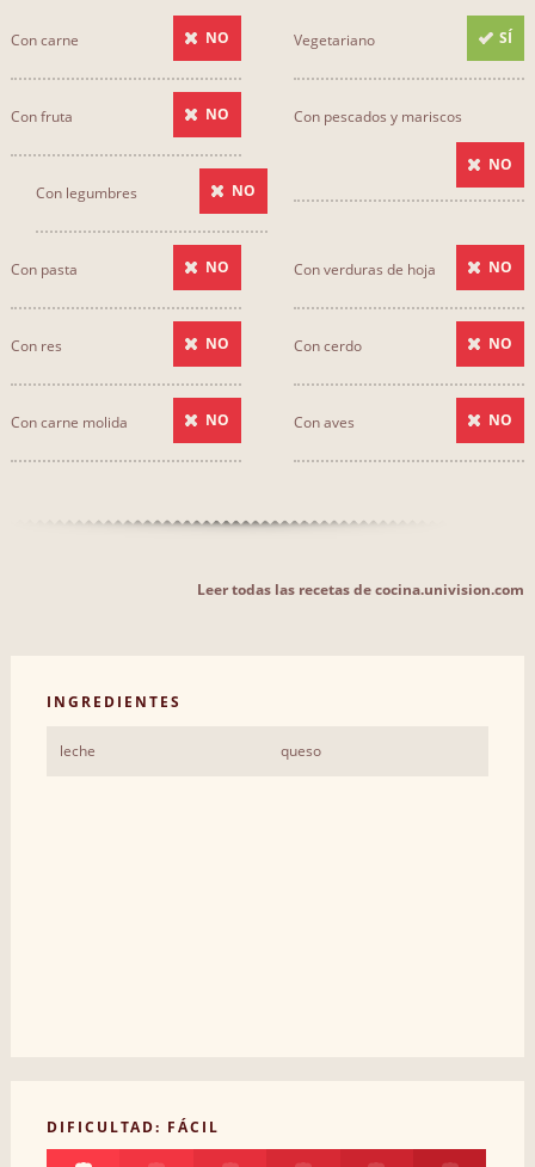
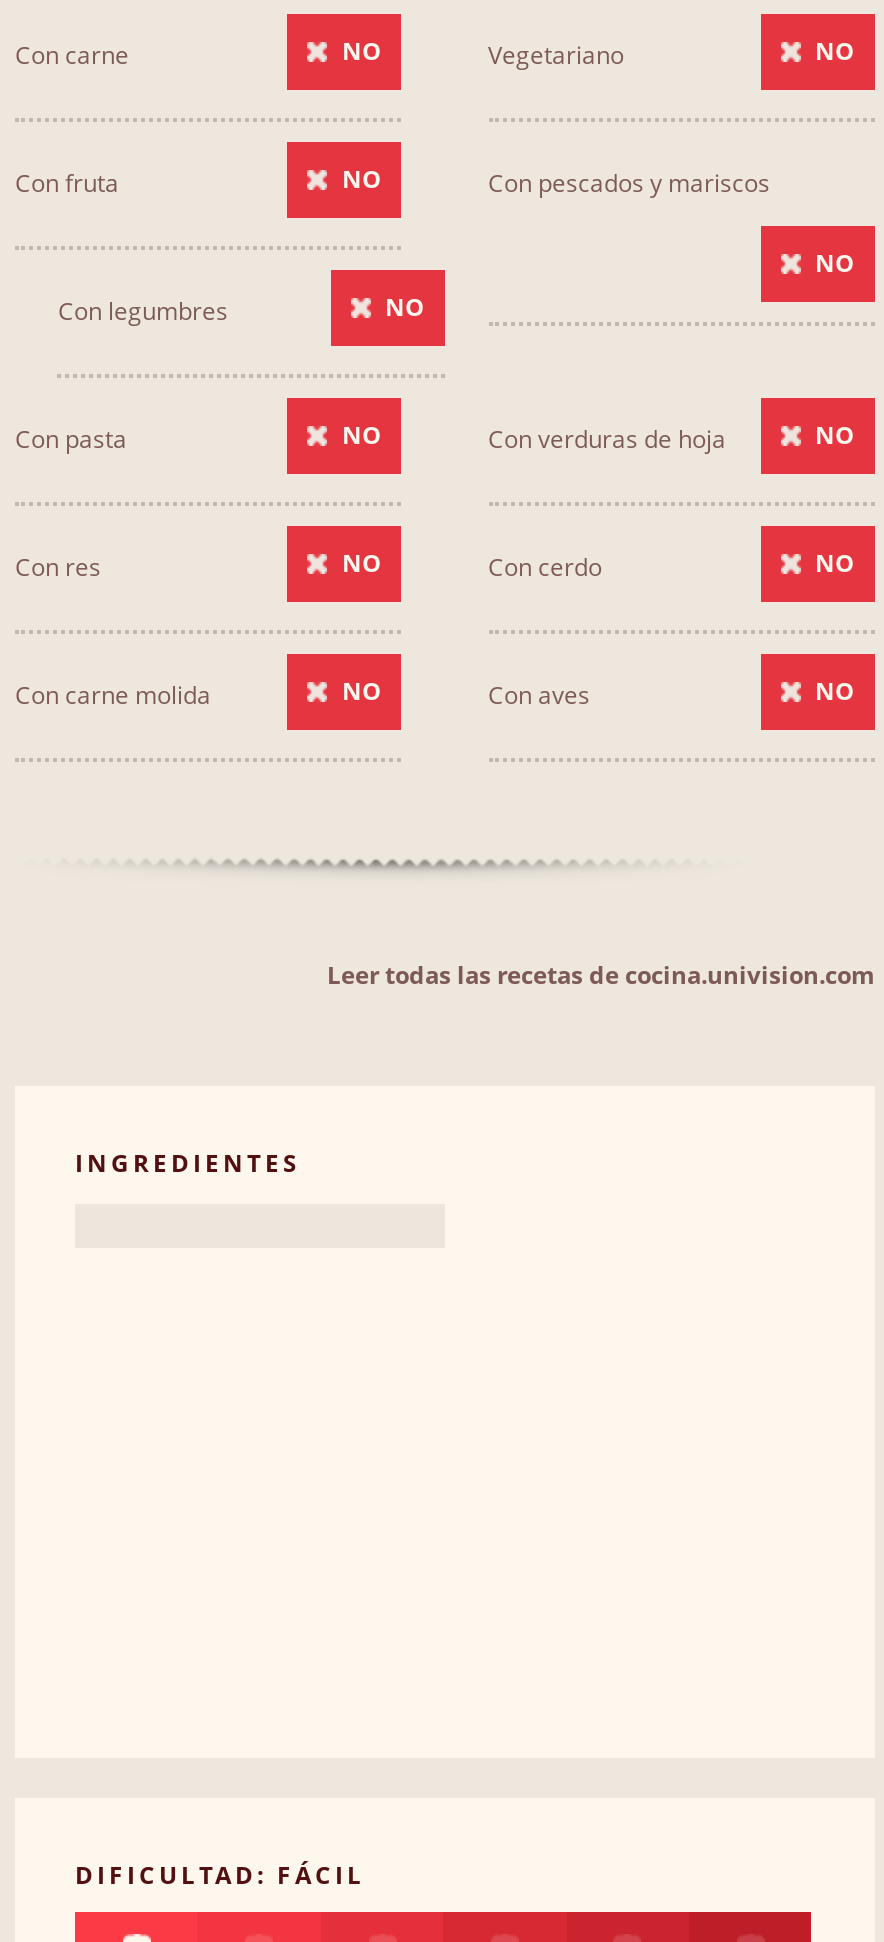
- SÍ
+ NO

- leche
- queso
